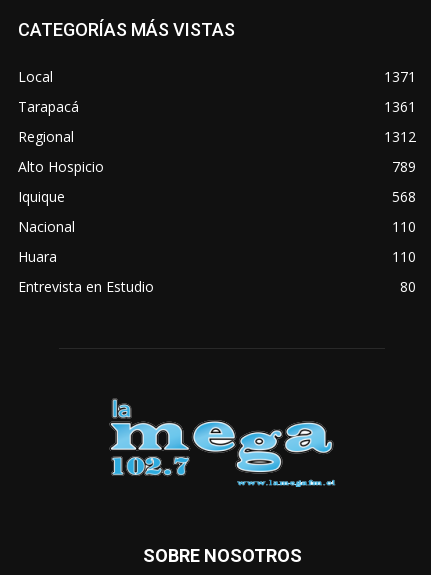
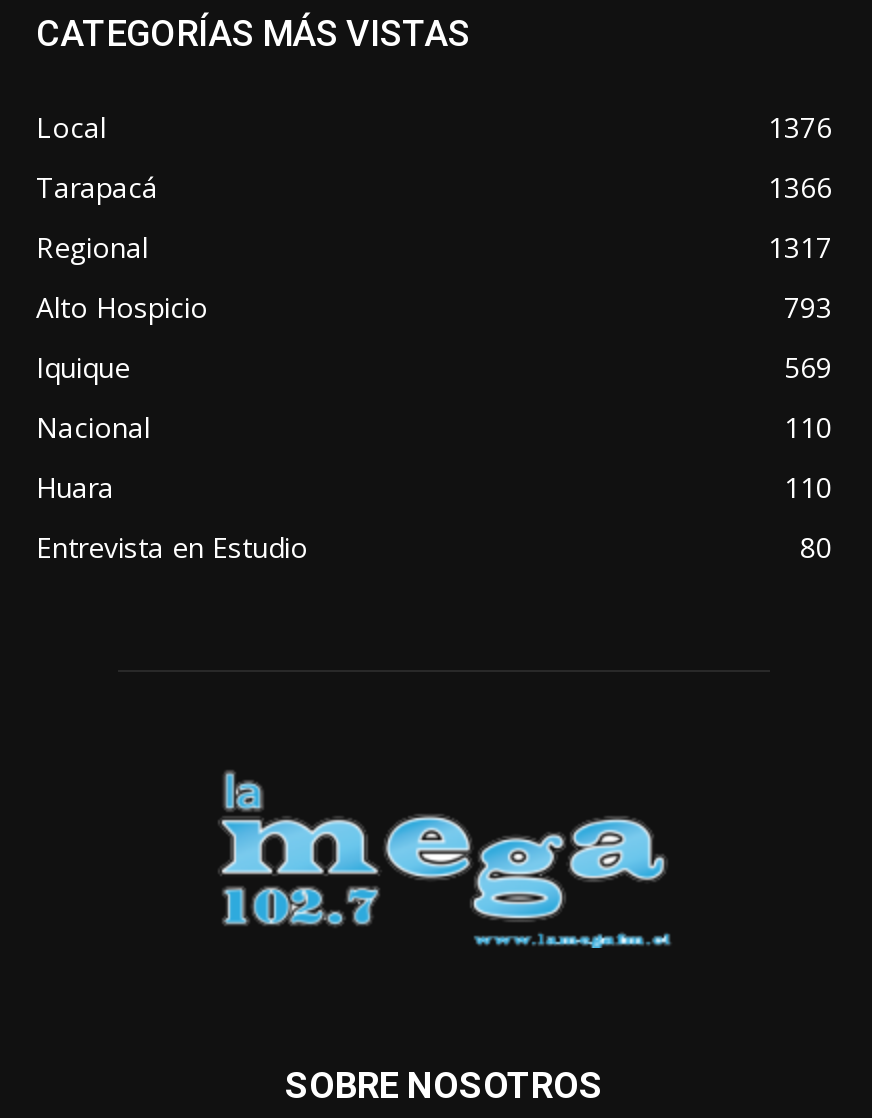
- 1371
+ 1376

- 1361
+ 1366

- 1312
+ 1317

- 789
+ 793

- 568
+ 569
